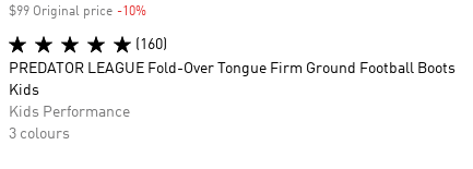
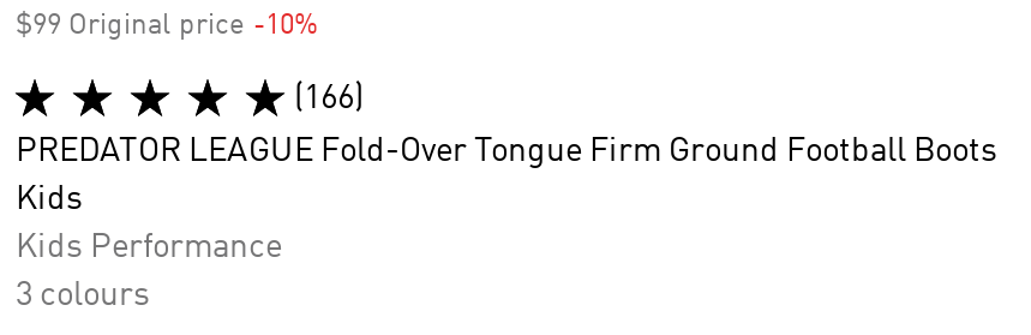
- (160)
+ (166)
